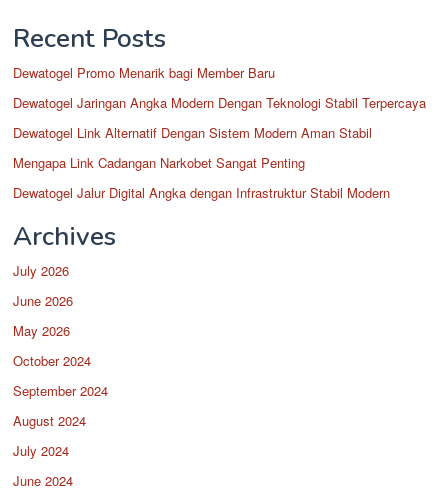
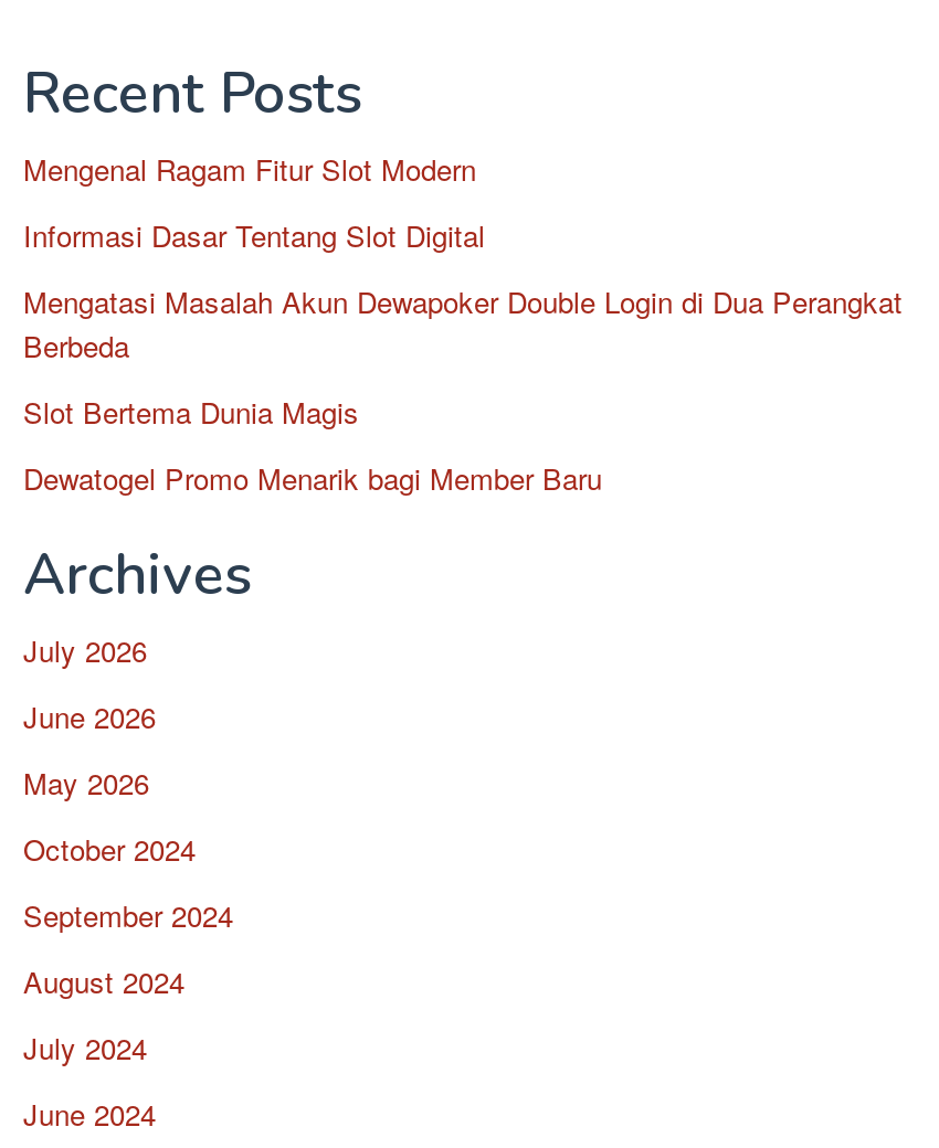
+ Mengenal Ragam Fitur Slot Modern
+ Informasi Dasar Tentang Slot Digital
+ Mengatasi Masalah Akun Dewapoker Double Login di Dua Perangkat
+ Berbeda
+ Slot Bertema Dunia Magis

moved down: Dewatogel Promo Menarik bagi Member Baru

- Dewatogel Jaringan Angka Modern Dengan Teknologi Stabil Terpercaya
- Dewatogel Link Alternatif Dengan Sistem Modern Aman Stabil
- Mengapa Link Cadangan Narkobet Sangat Penting
- Dewatogel Jalur Digital Angka dengan Infrastruktur Stabil Modern
